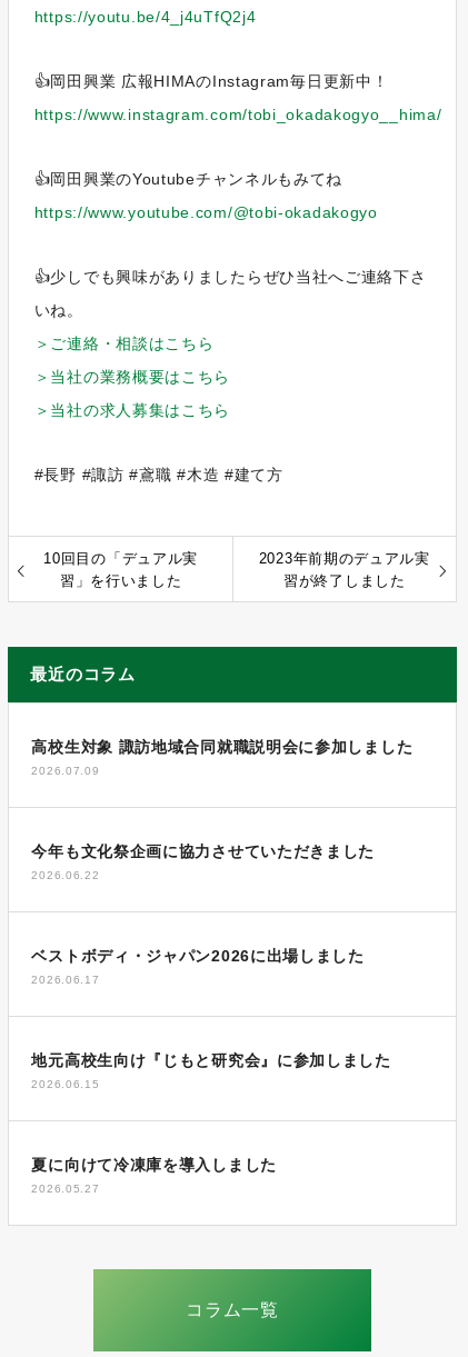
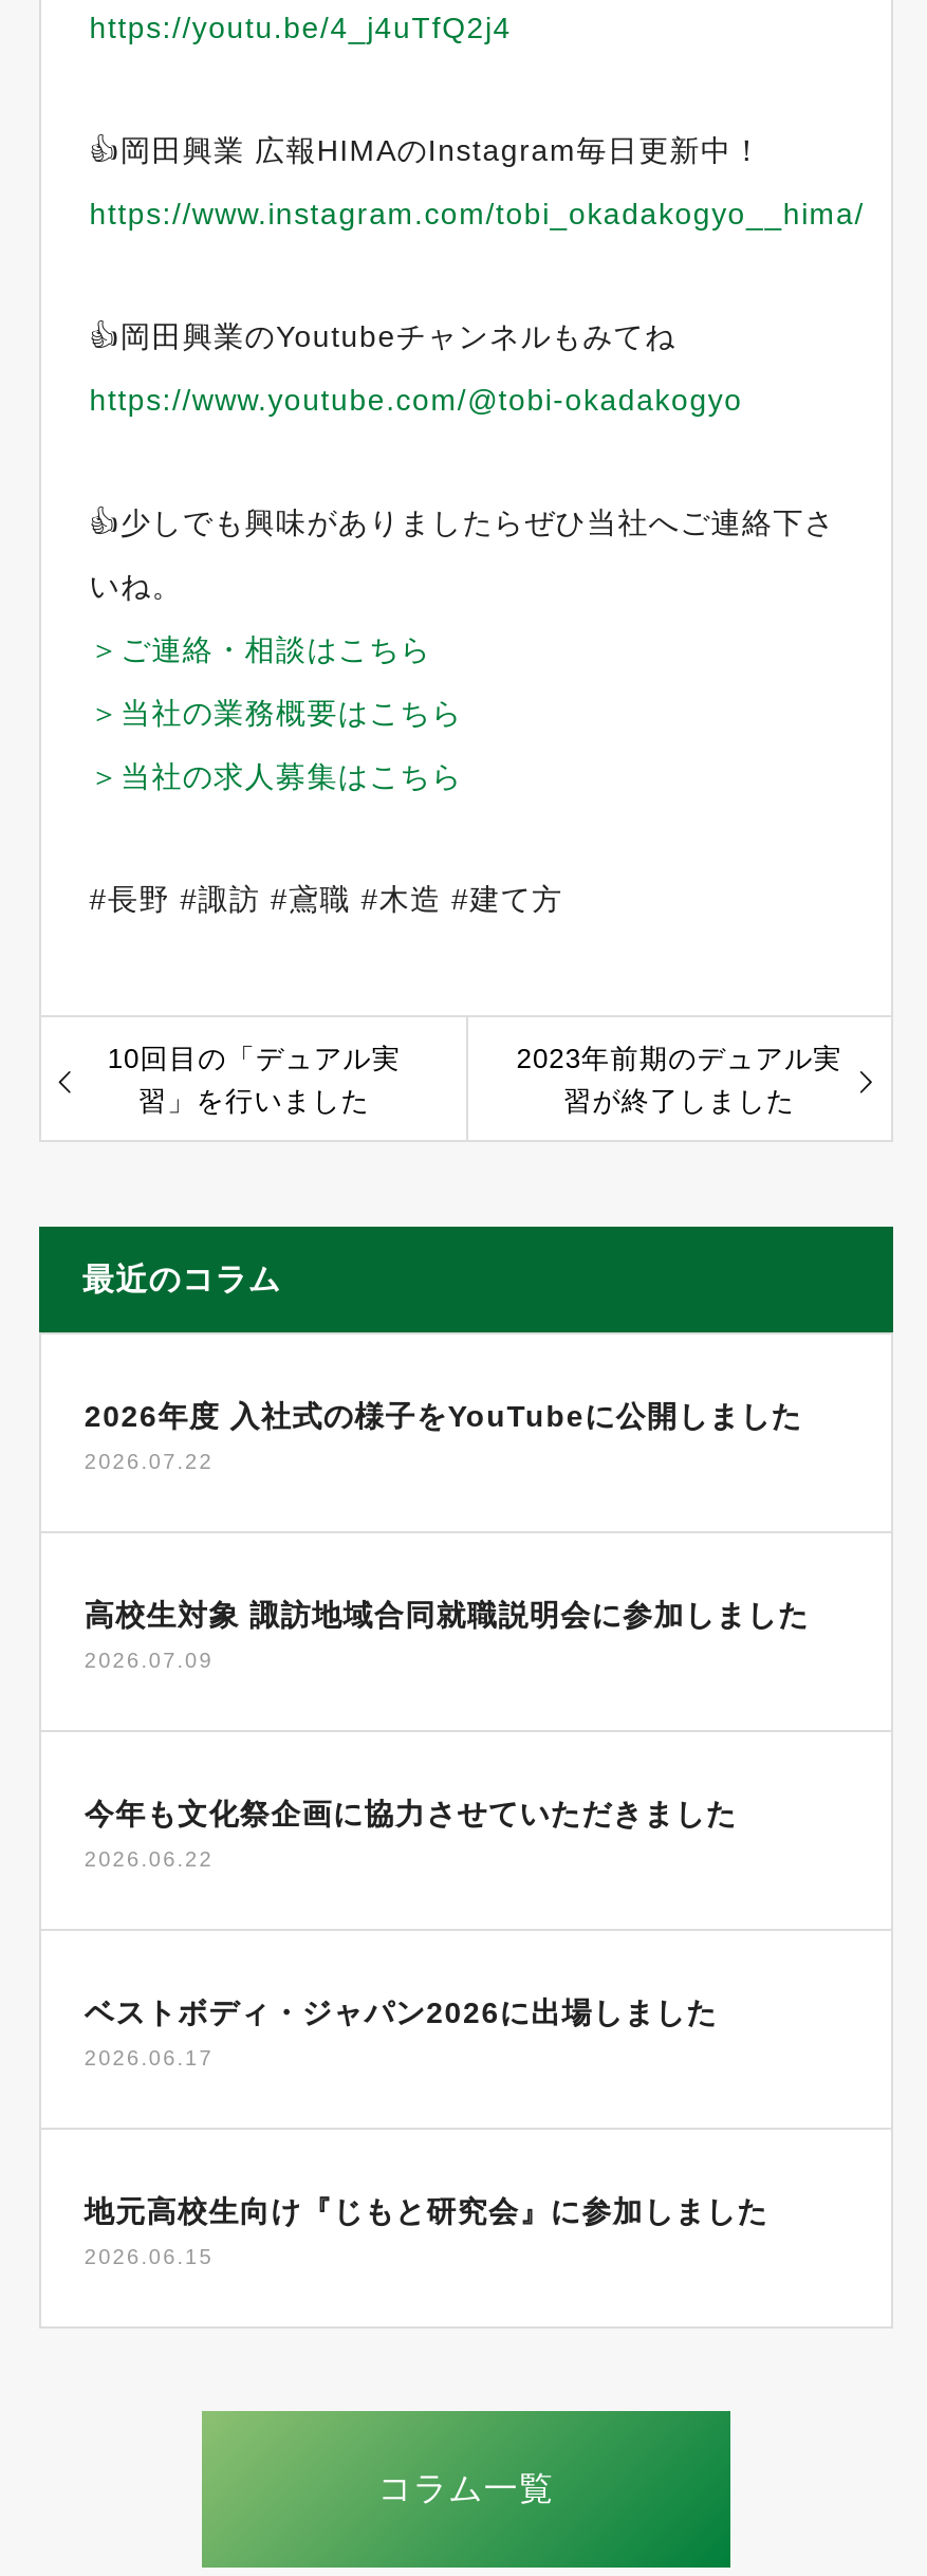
+ 2026年度 入社式の様子をYouTubeに公開しました
+ 2026.07.22

moved down: 高校生対象 諏訪地域合同就職説明会に参加しました | 2026.07.09 | 今年も文化祭企画に協力させていただきました | 2026.06.22 | ベストボディ・ジャパン2026に出場しました | 2026.06.17 | 地元高校生向け『じもと研究会』に参加しました | 2026.06.15

- 夏に向けて冷凍庫を導入しました
- 2026.05.27
